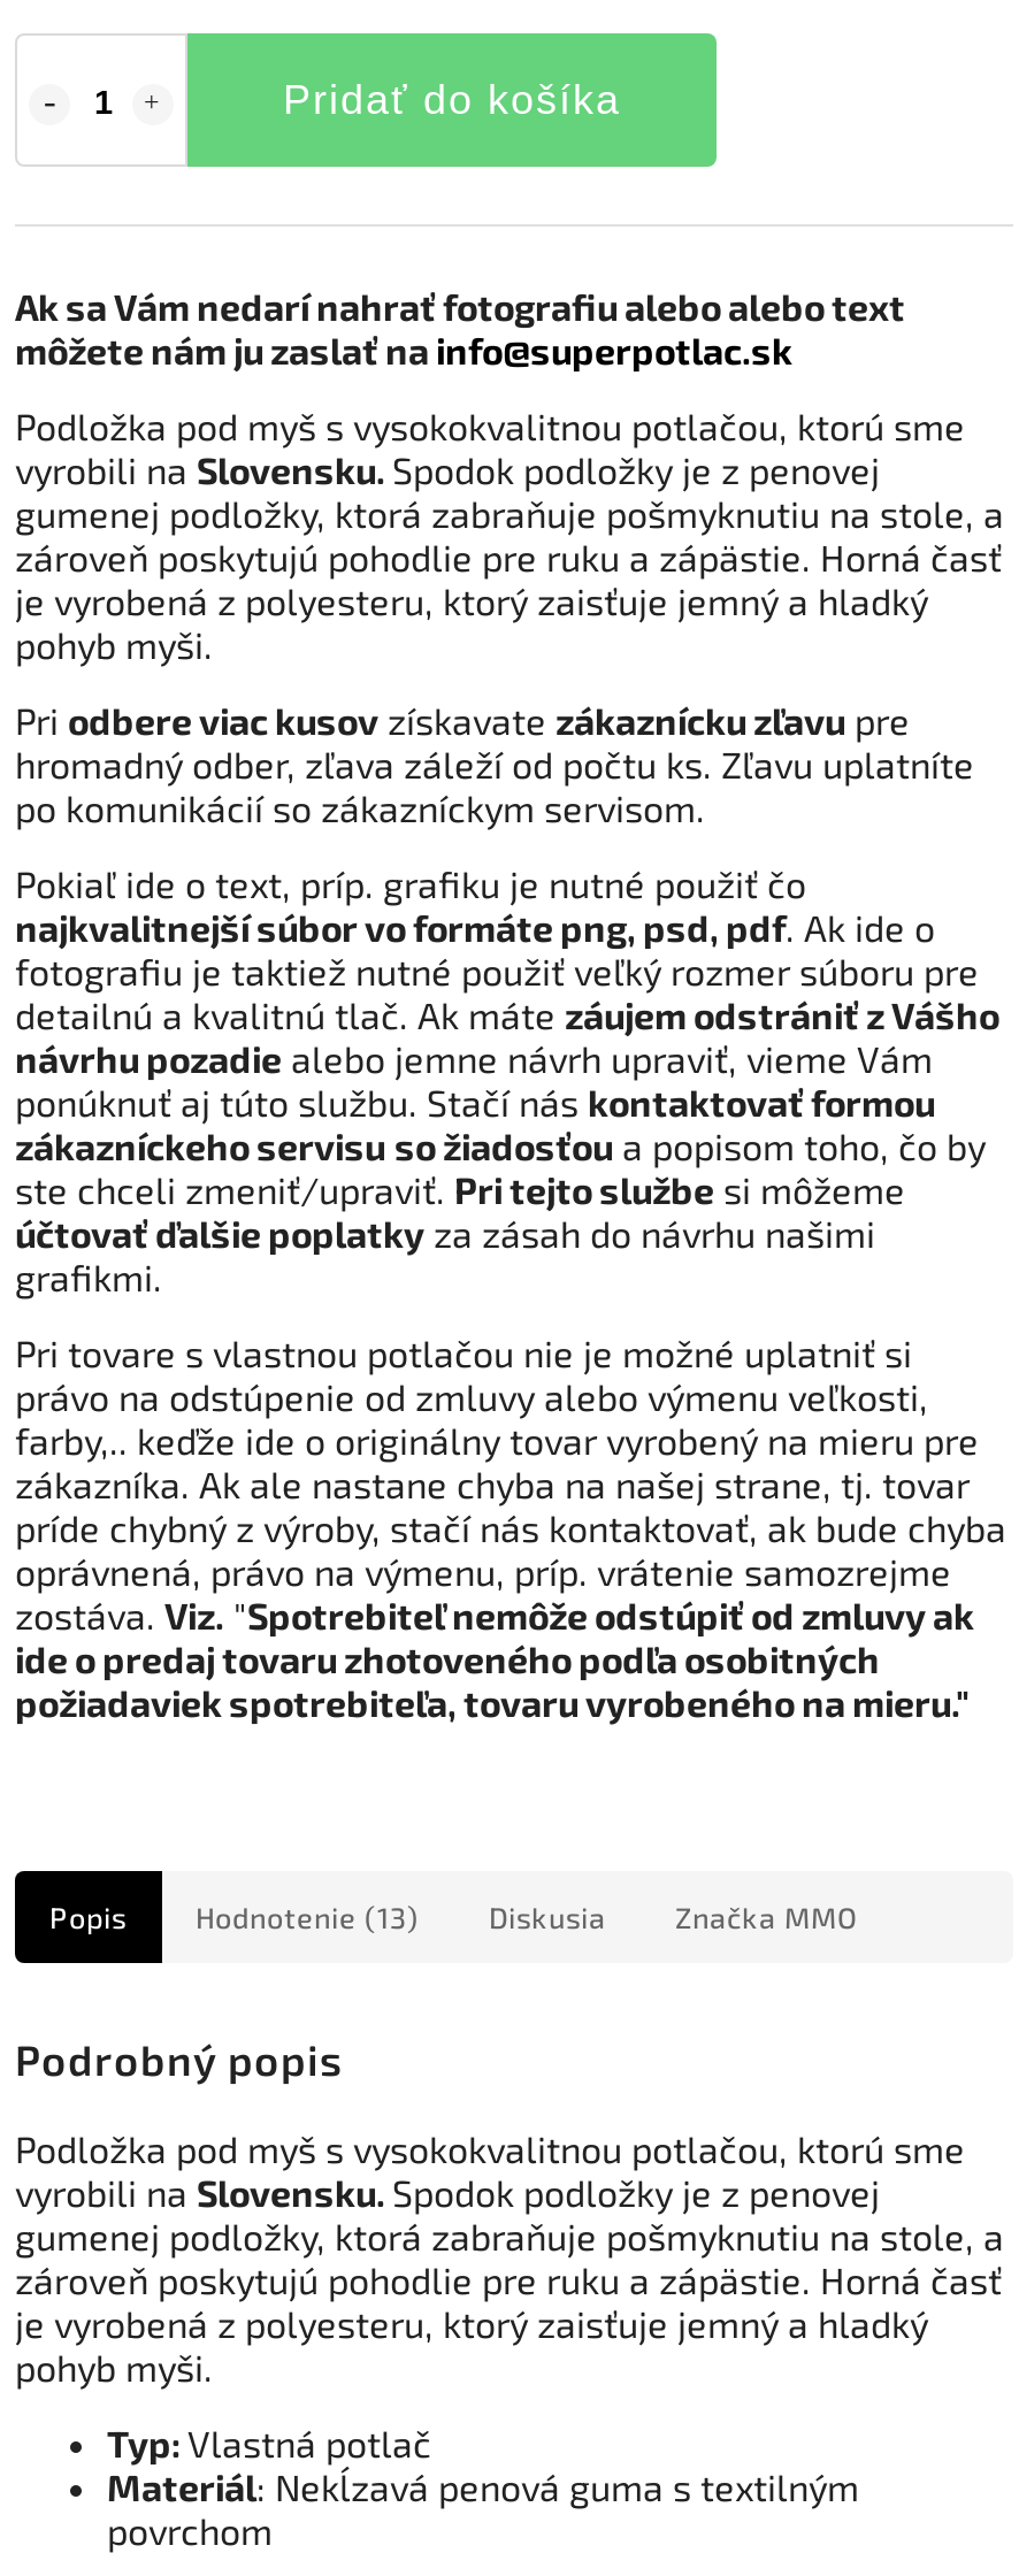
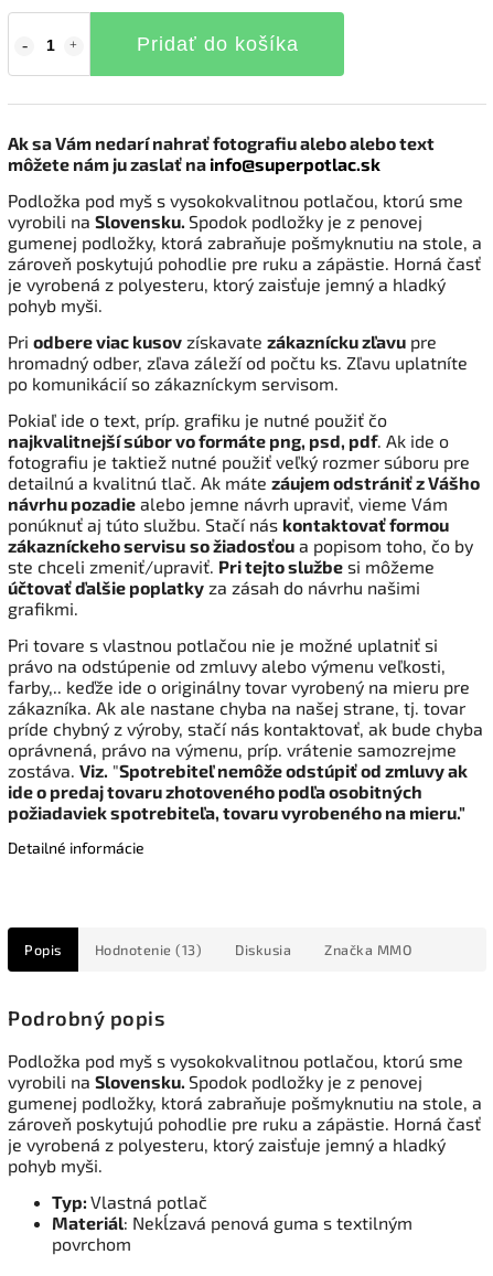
+ Detailné informácie
